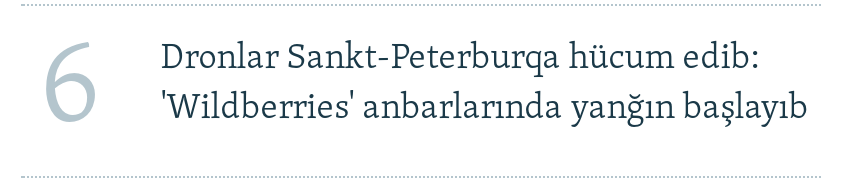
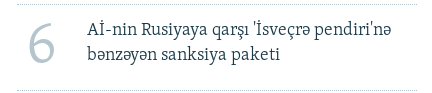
- Dronlar Sankt-Peterburqa hücum edib:
- 'Wildberries' anbarlarında yanğın başlayıb
+ Aİ-nin Rusiyaya qarşı 'İsveçrə pendiri'nə
+ bənzəyən sanksiya paketi
